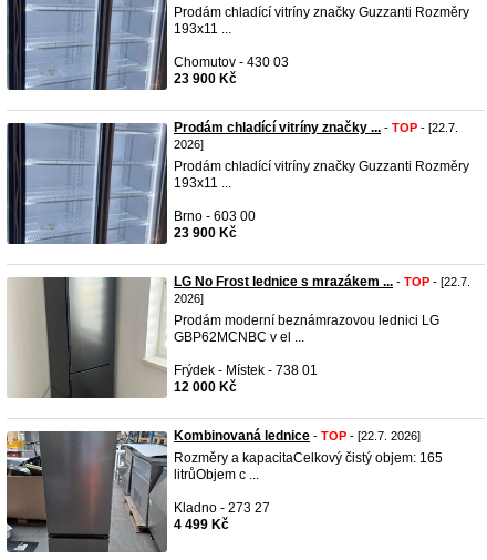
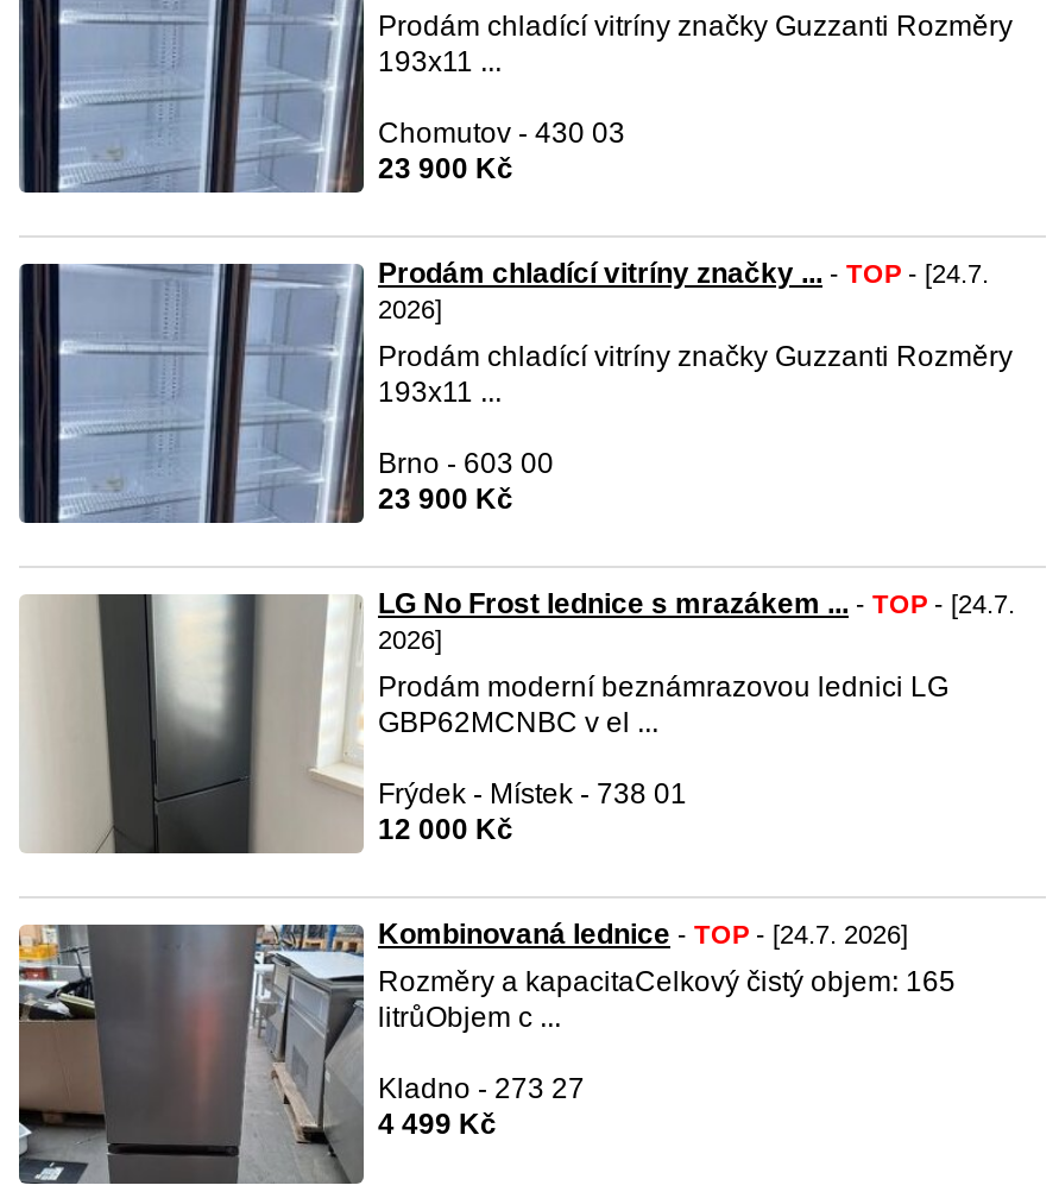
- Prodám chladící vitríny značky ... - TOP - [22.7.
+ Prodám chladící vitríny značky ... - TOP - [24.7.

- LG No Frost lednice s mrazákem ... - TOP - [22.7.
+ LG No Frost lednice s mrazákem ... - TOP - [24.7.

- Kombinovaná lednice - TOP - [22.7. 2026]
+ Kombinovaná lednice - TOP - [24.7. 2026]
